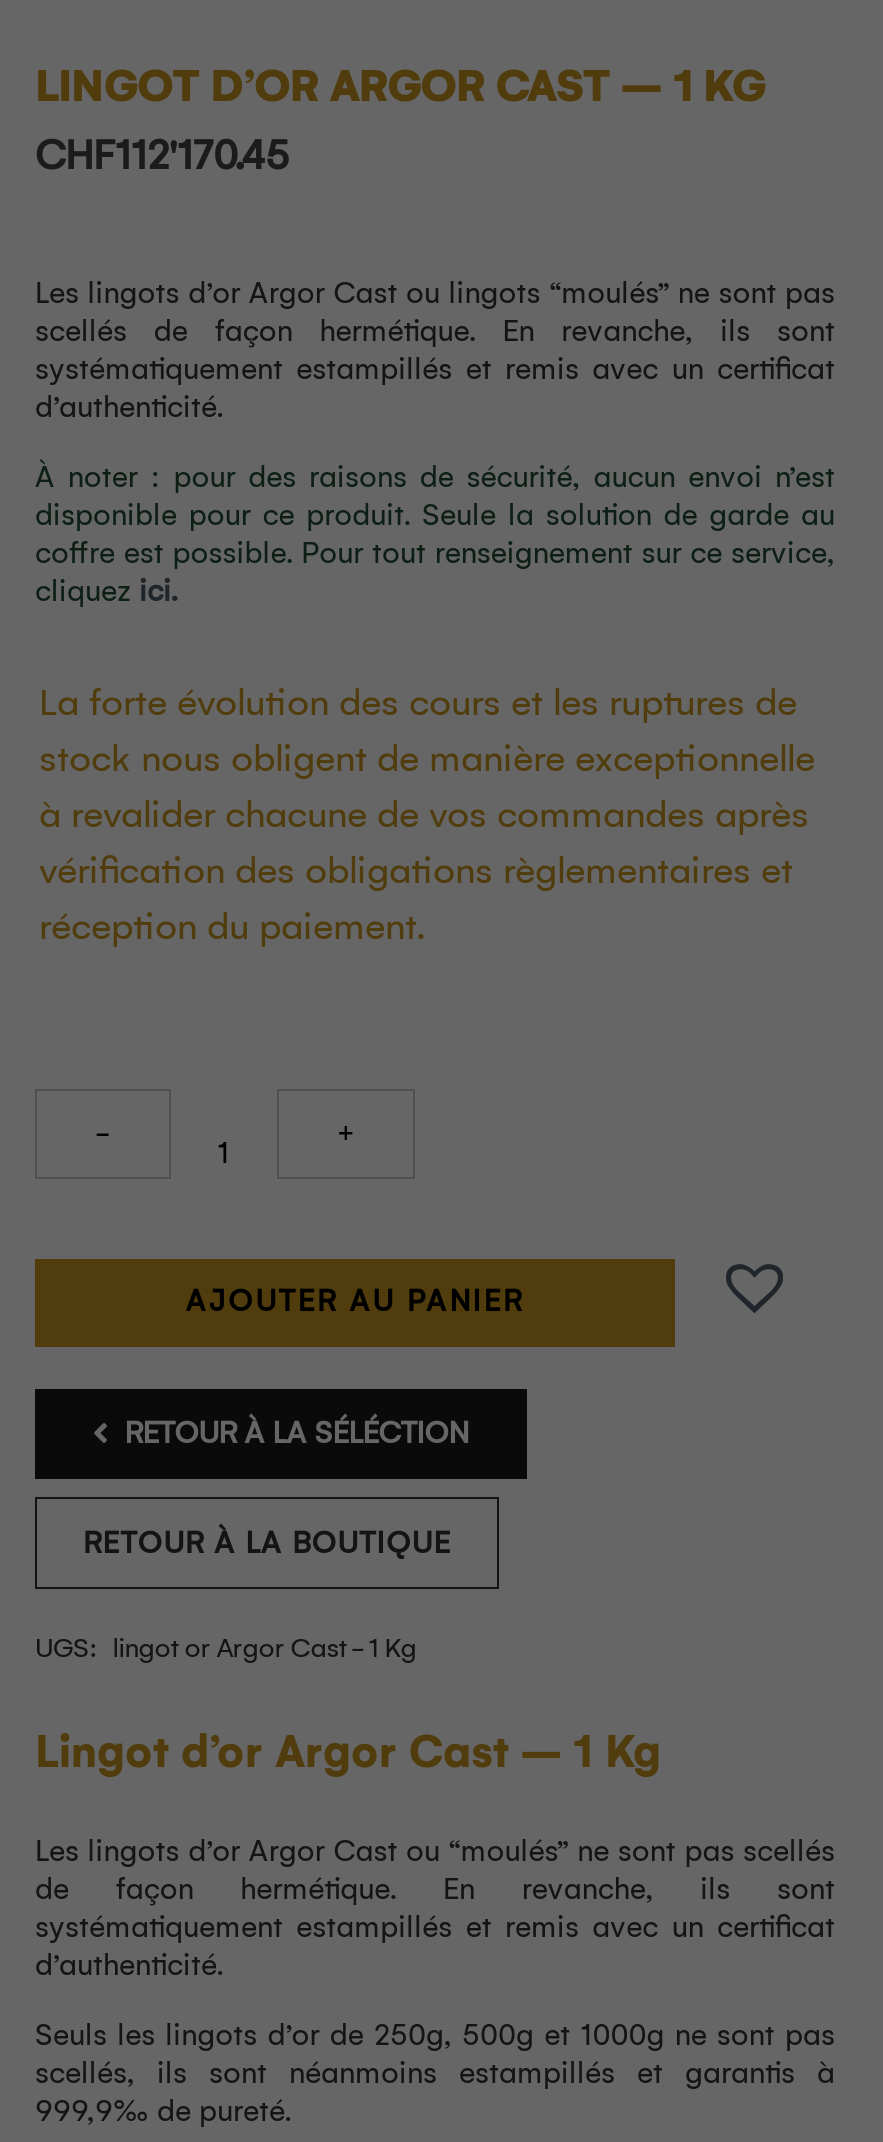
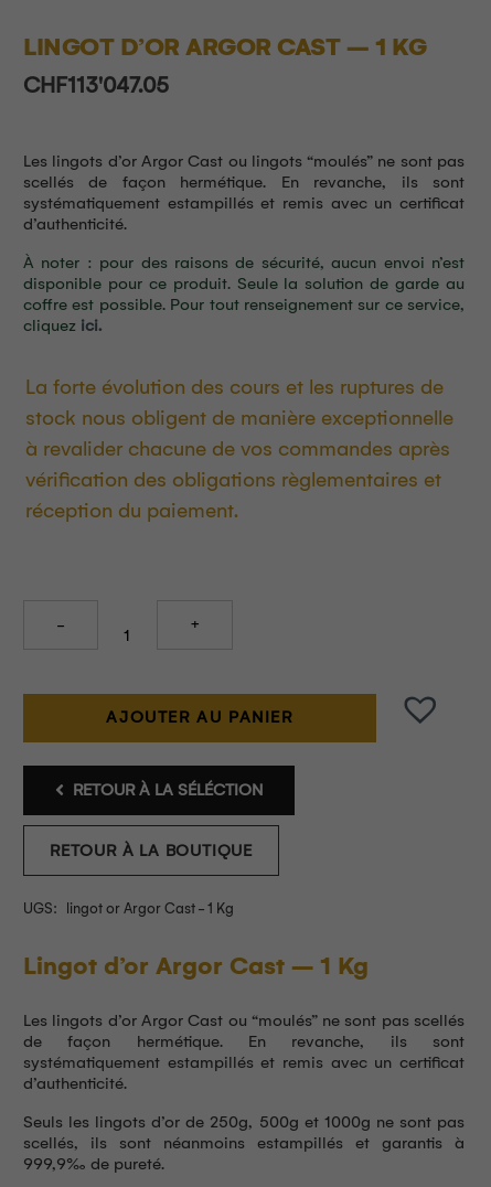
- CHF112'170.45
+ CHF113'047.05
